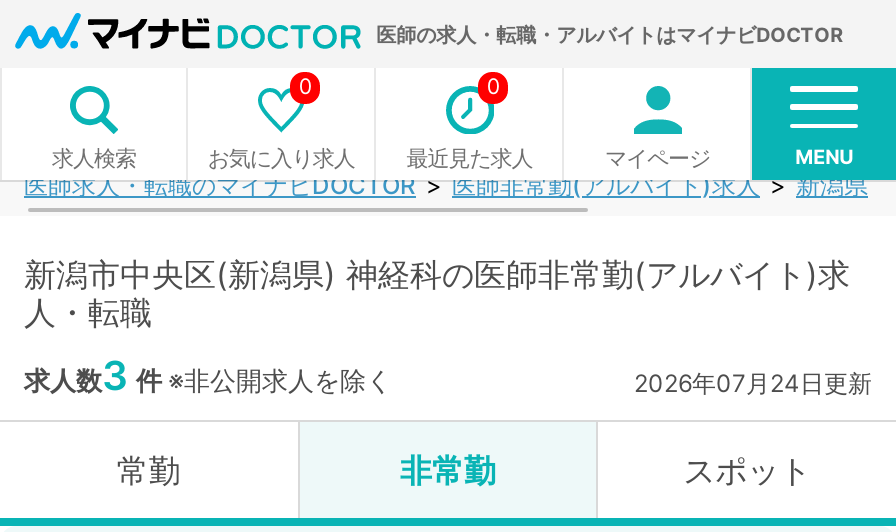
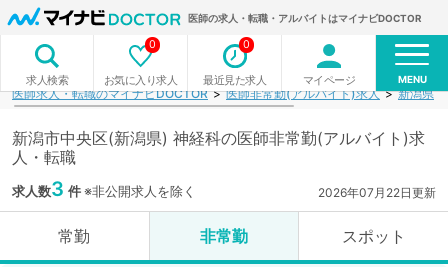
- 2026年07月24日更新
+ 2026年07月22日更新
